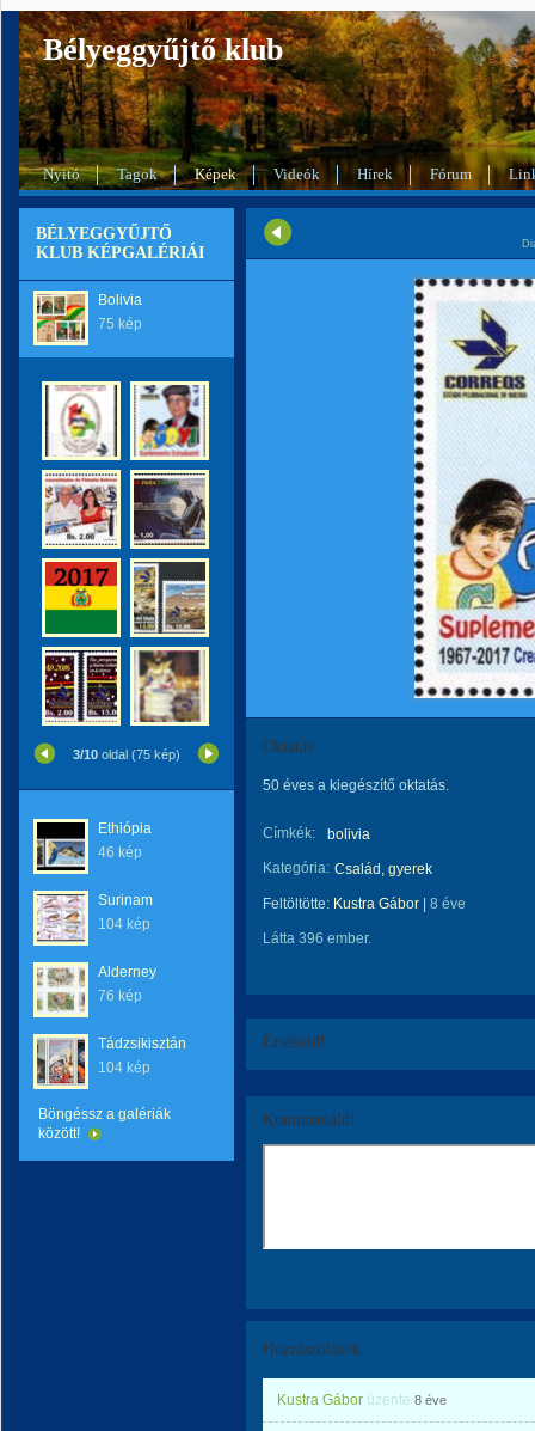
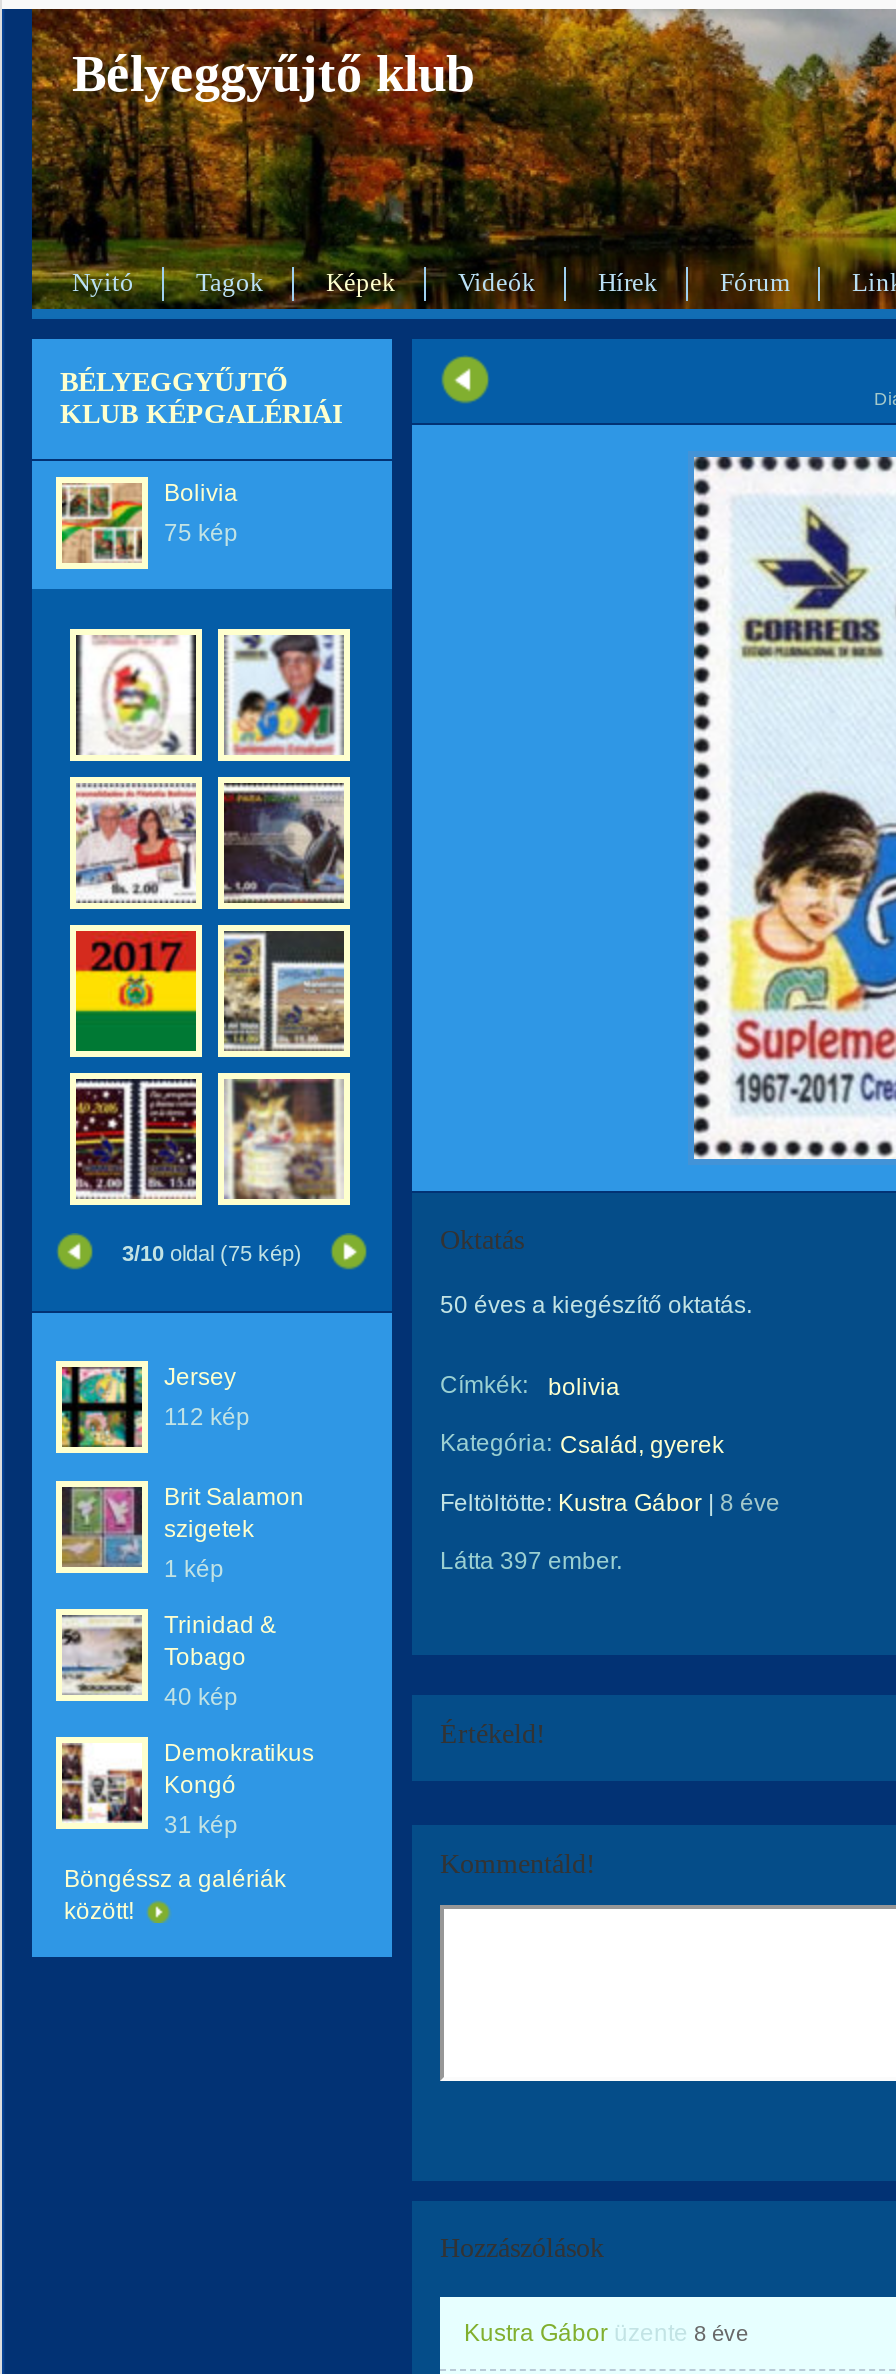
- [image]
- Ethiópia
- 46 kép
+ [image]
+ Jersey
+ 112 kép

- [image]
- Surinam
- 104 kép
+ [image]
+ Brit Salamon
+ szigetek
+ 1 kép

- Látta 396 ember.
+ Látta 397 ember.

- [image]
- Alderney
- 76 kép
+ [image]
+ Trinidad &
+ Tobago
+ 40 kép

- [image]
- Tádzsikisztán
- 104 kép
+ [image]
+ Demokratikus
+ Kongó
+ 31 kép
